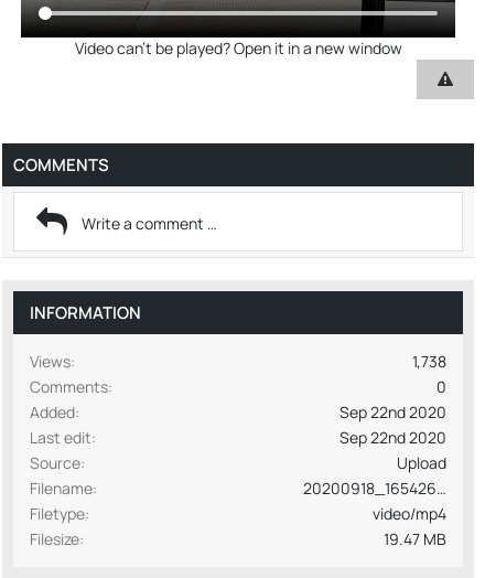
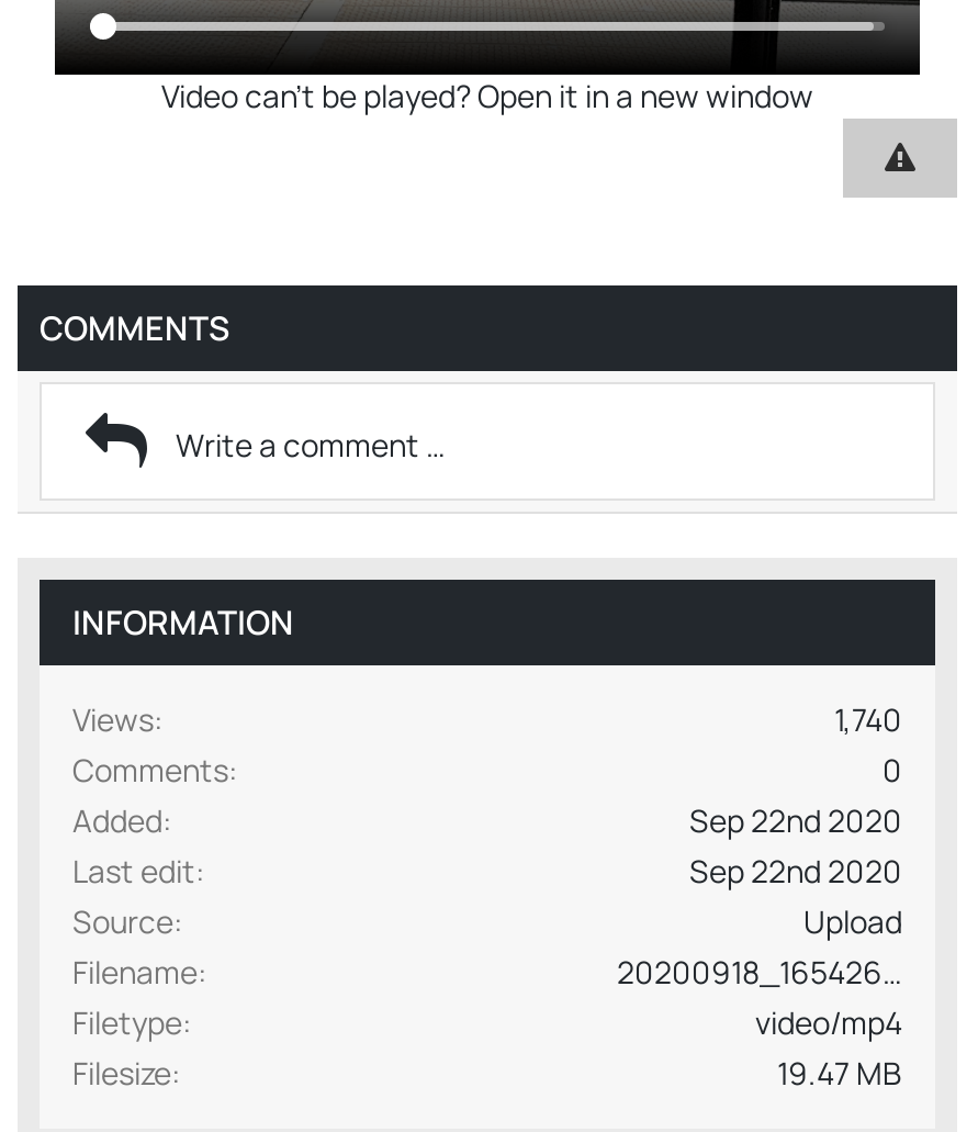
- 1,738
+ 1,740
